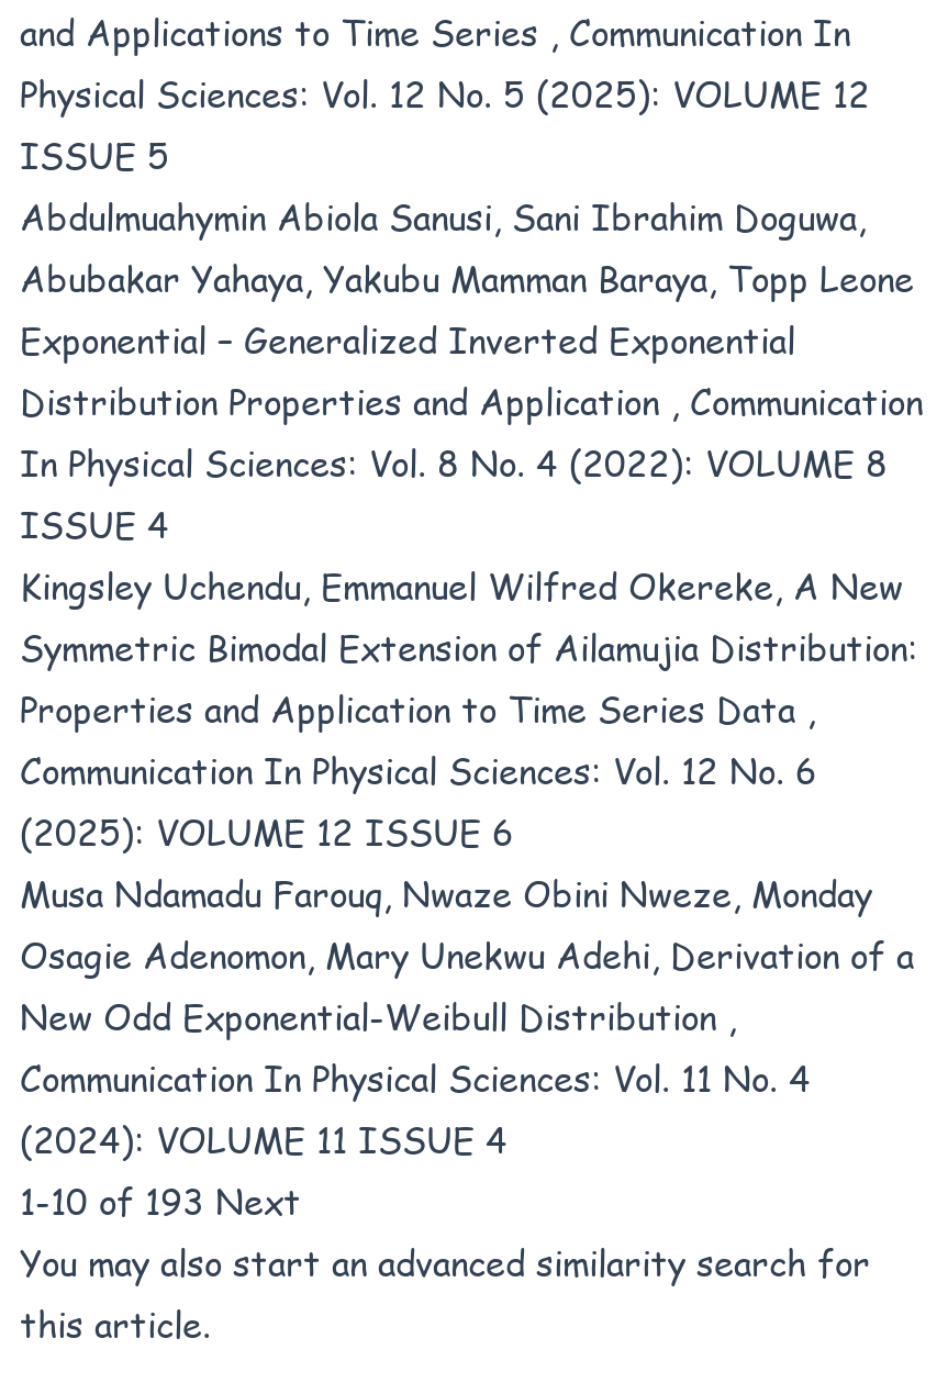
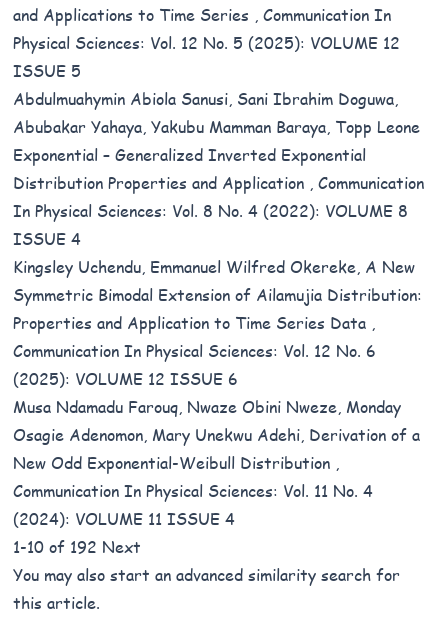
- 1-10 of 193 Next
+ 1-10 of 192 Next
